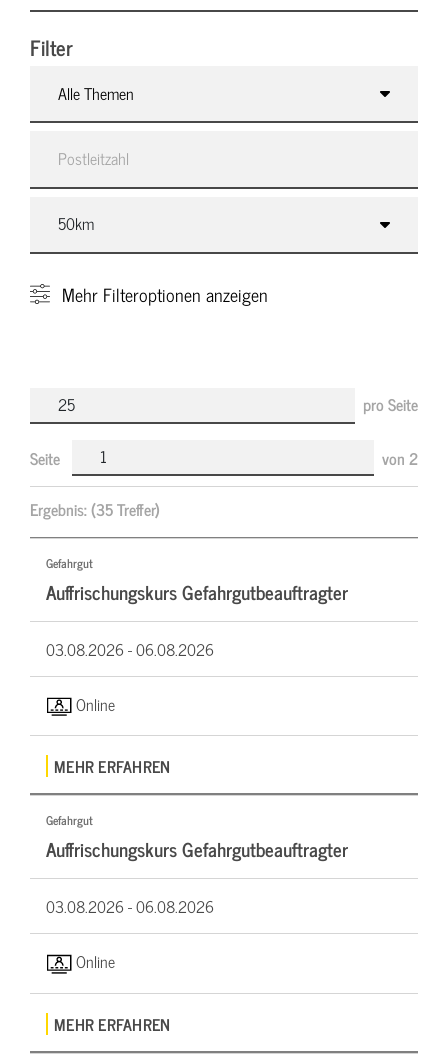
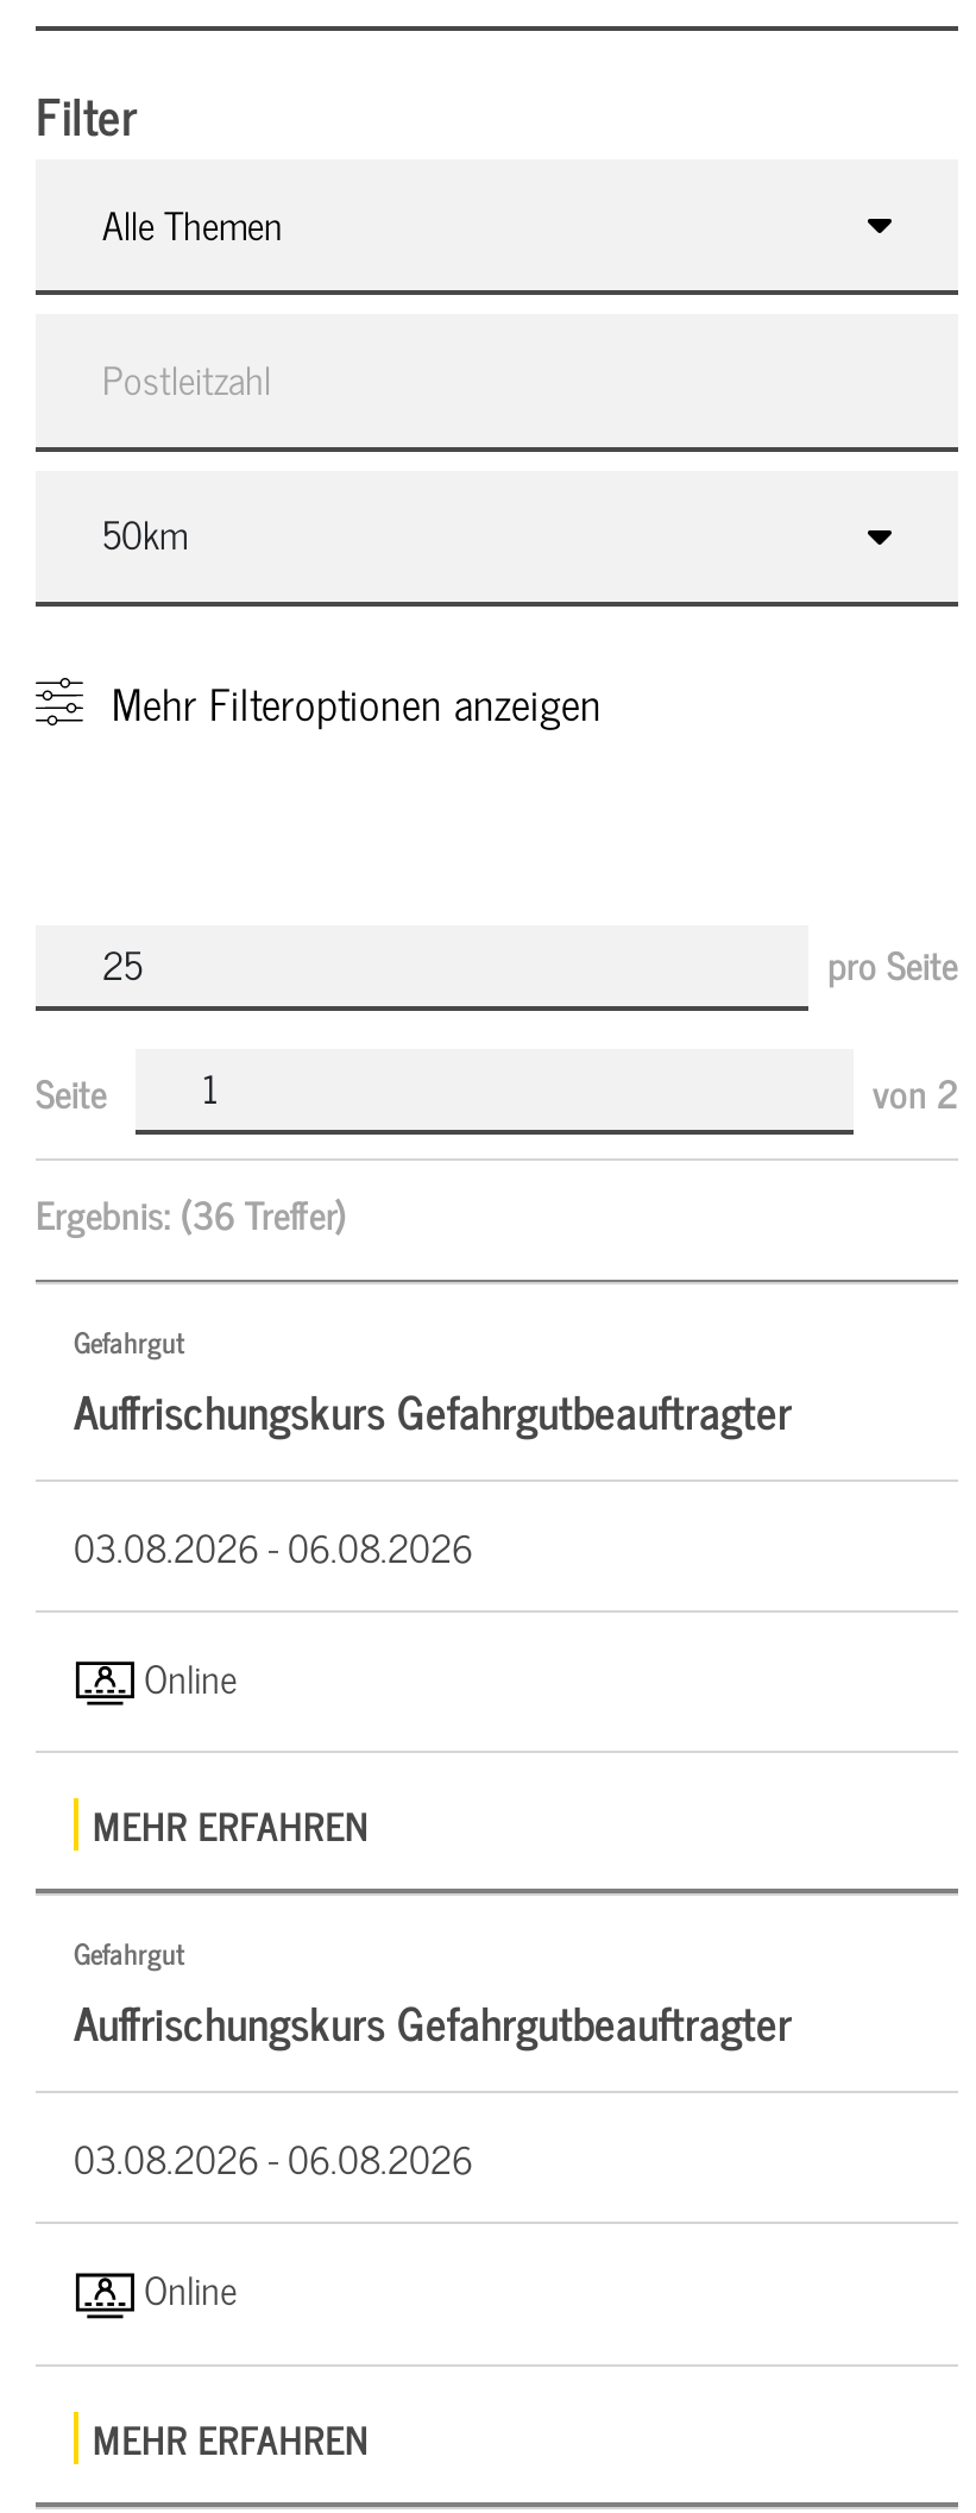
- Ergebnis: (35 Treffer)
+ Ergebnis: (36 Treffer)
